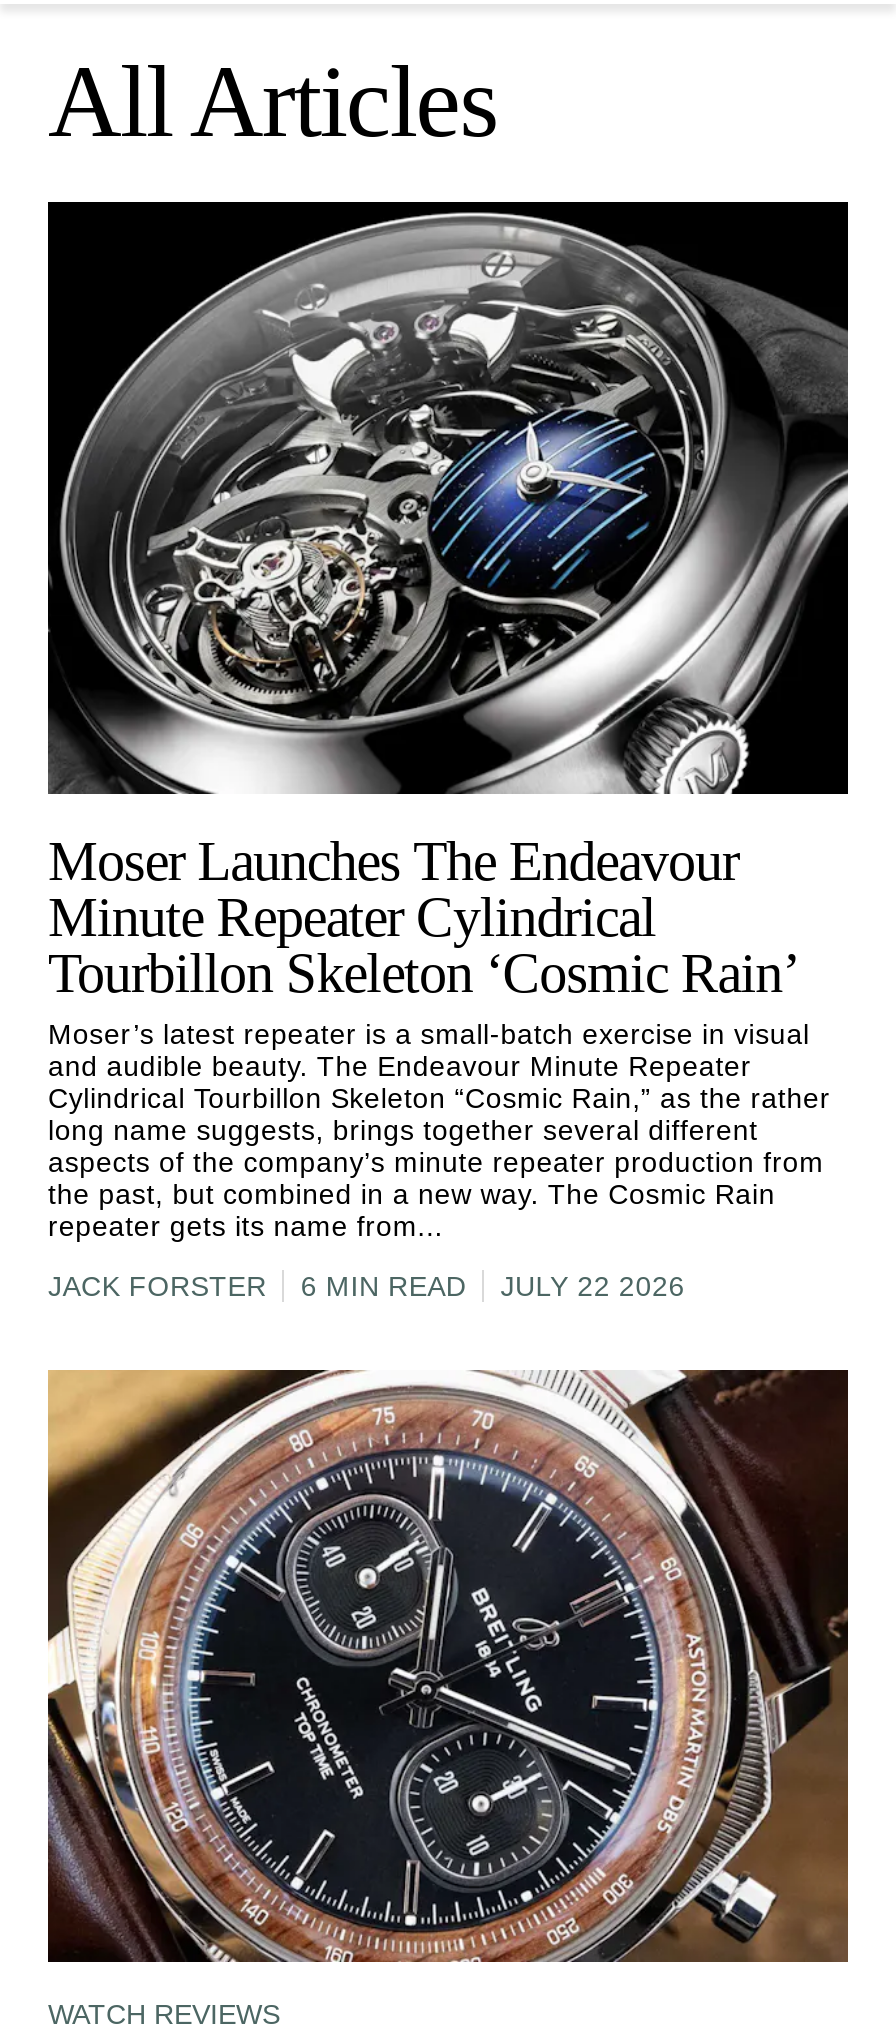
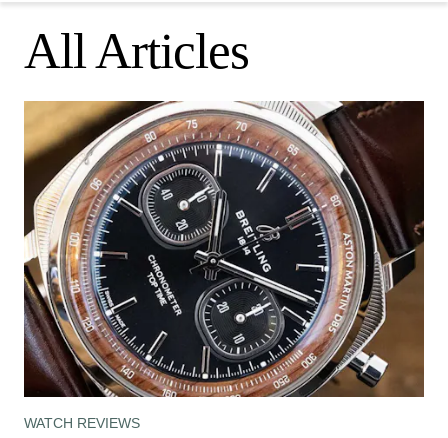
- [image]
- Moser Launches The Endeavour
- Minute Repeater Cylindrical
- Tourbillon Skeleton ‘Cosmic Rain’
- Moser’s latest repeater is a small-batch exercise in visual
- and audible beauty. The Endeavour Minute Repeater
- Cylindrical Tourbillon Skeleton “Cosmic Rain,” as the rather
- long name suggests, brings together several different
- aspects of the company’s minute repeater production from
- the past, but combined in a new way. The Cosmic Rain
- repeater gets its name from...
- JACK FORSTER
- 6 MIN READ
- JULY 22 2026
